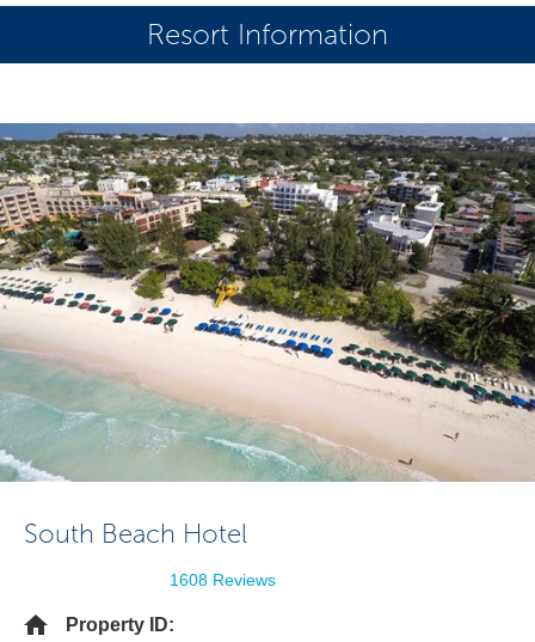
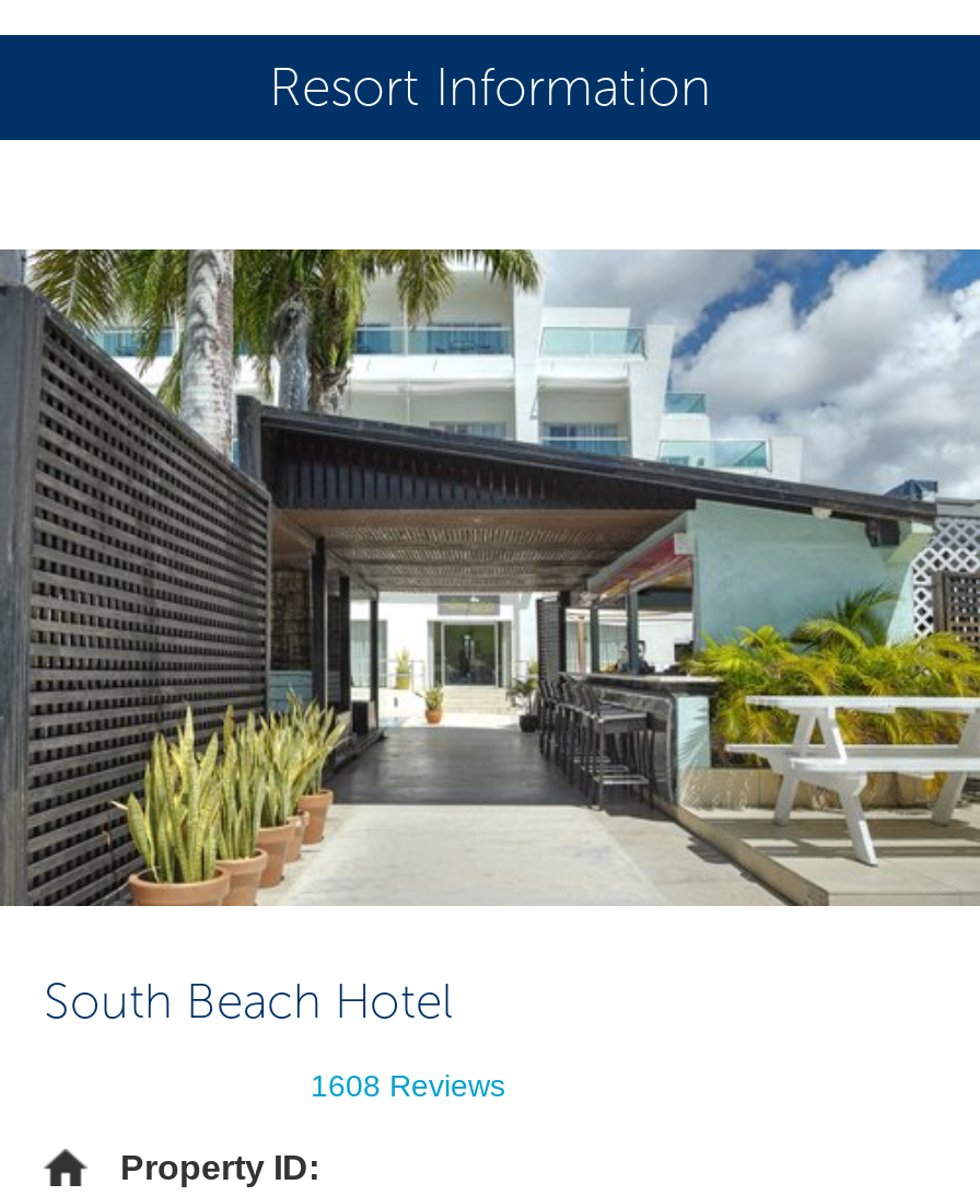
- [image]
+ [image]
